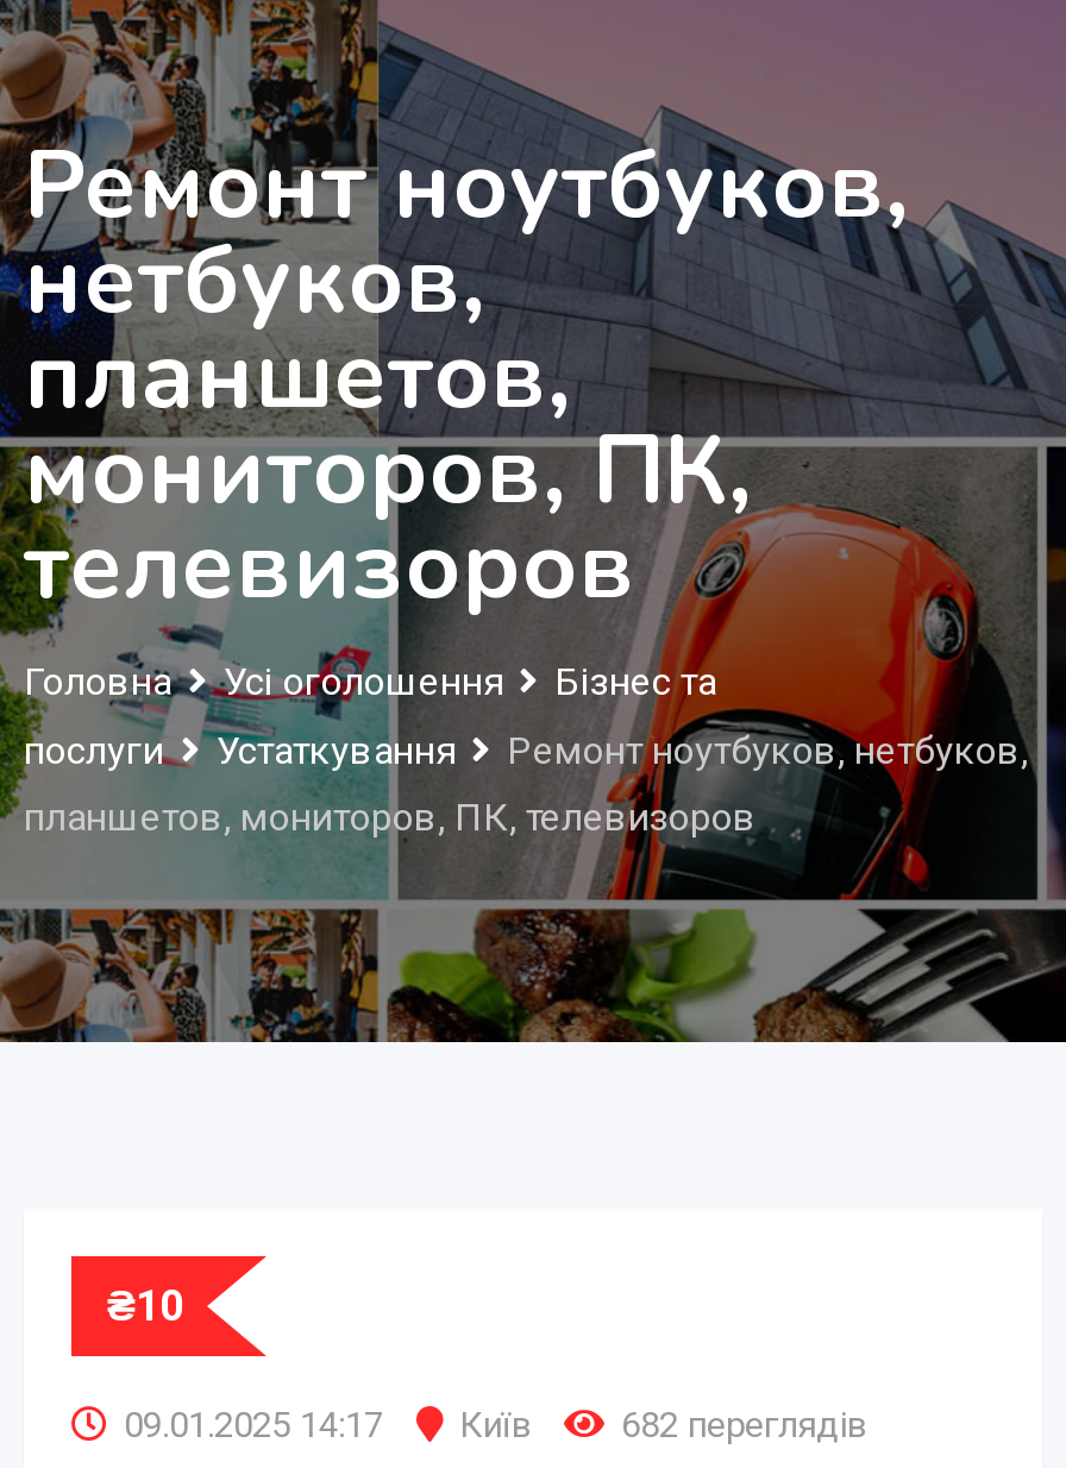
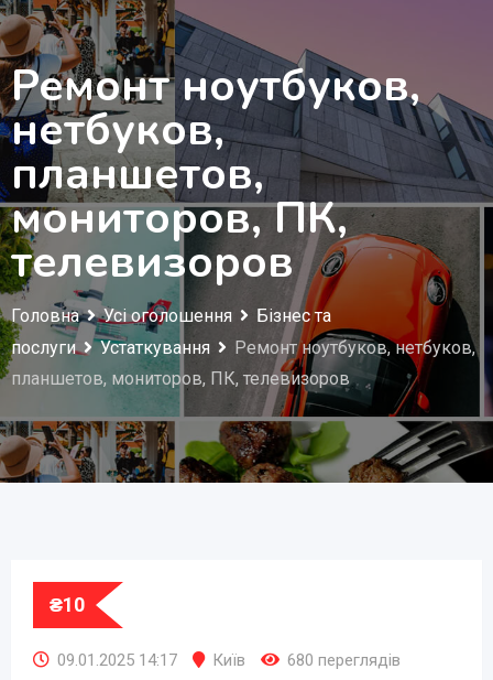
- 682 переглядів
+ 680 переглядів
